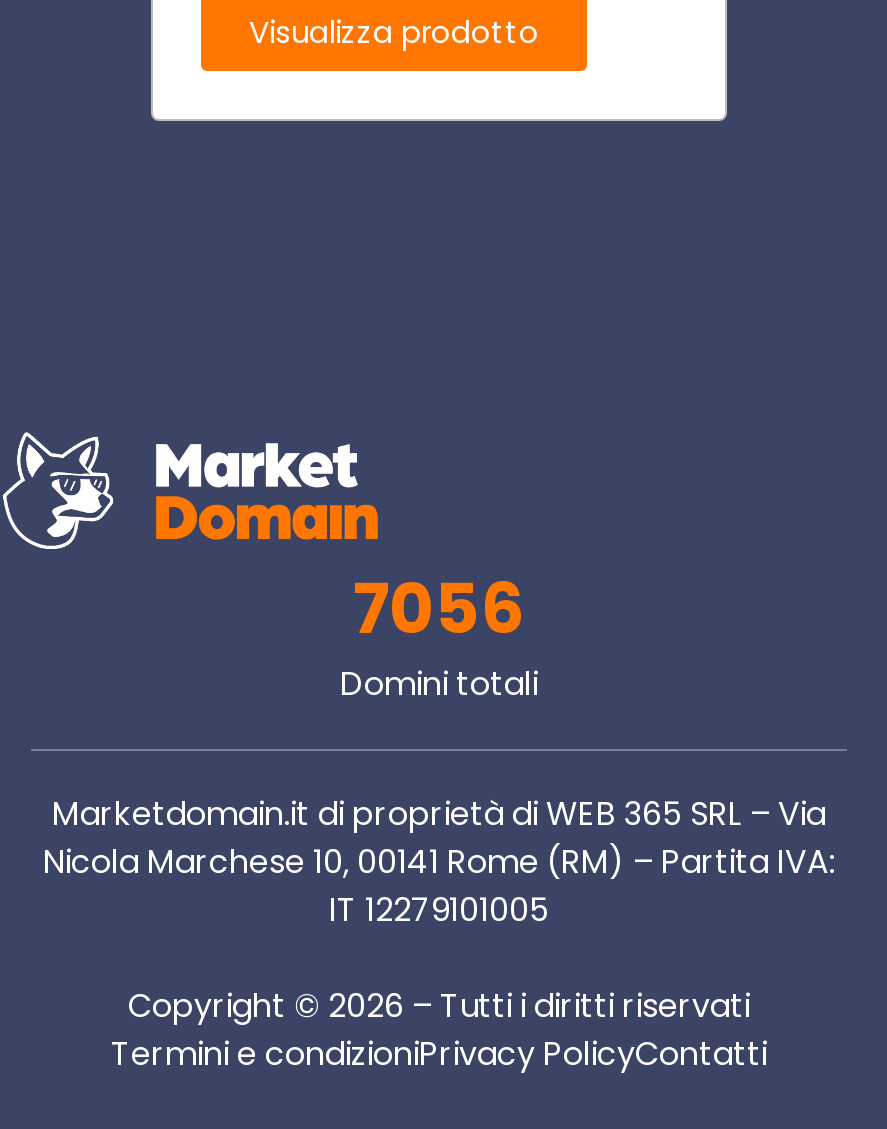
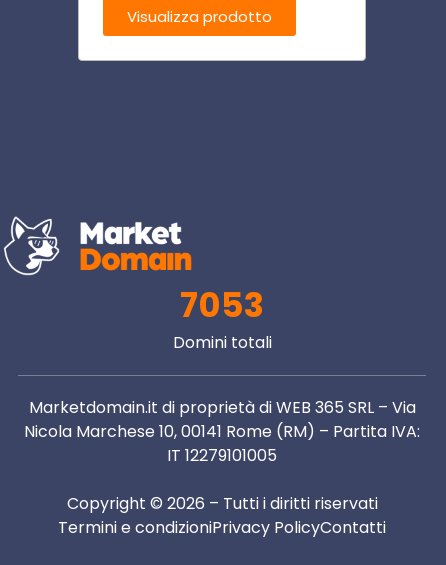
- 7056
+ 7053
